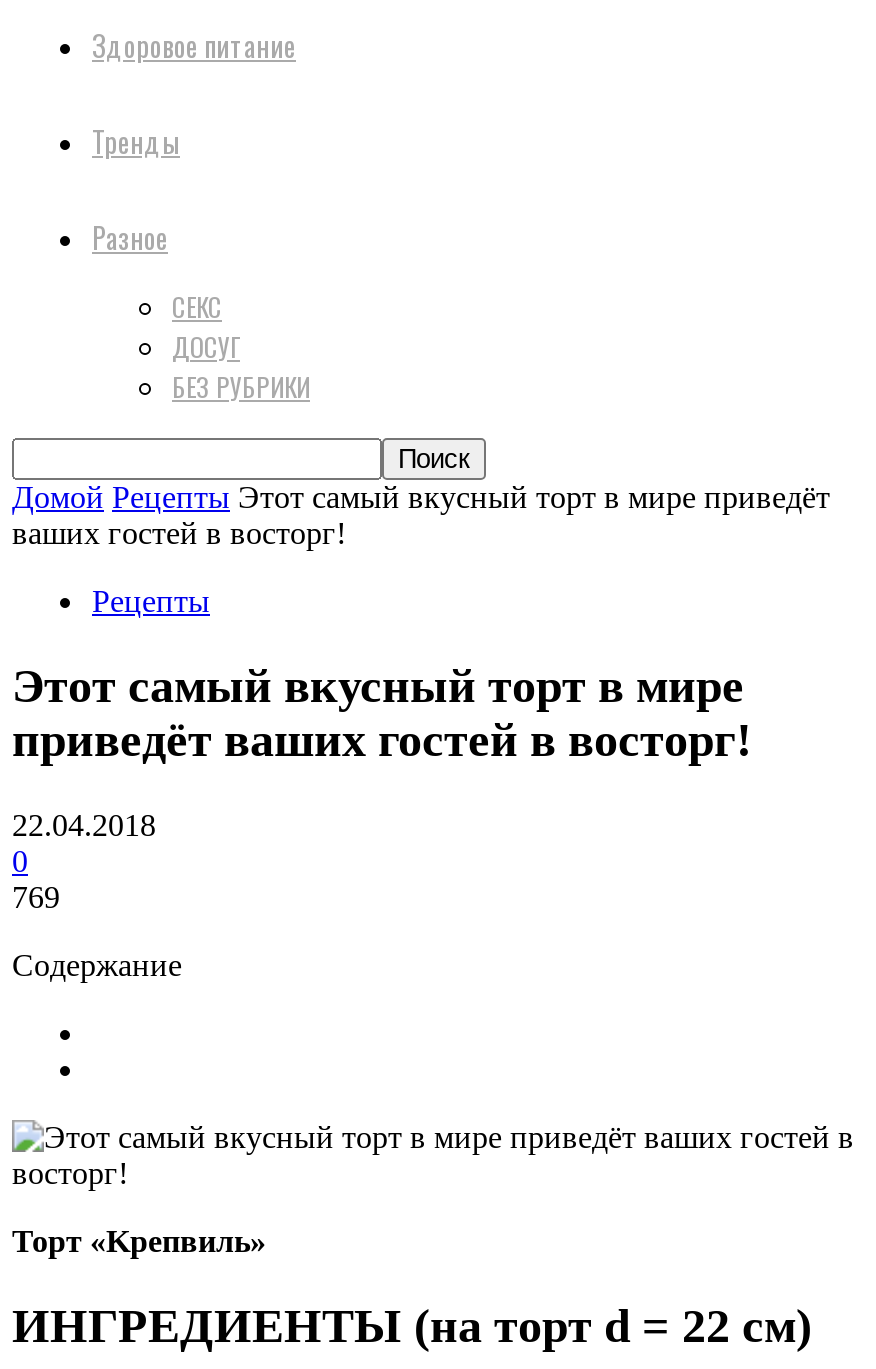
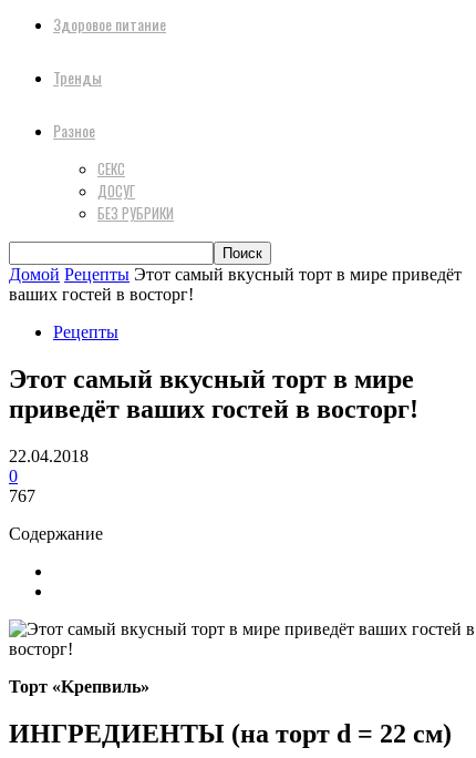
- 769
+ 767
